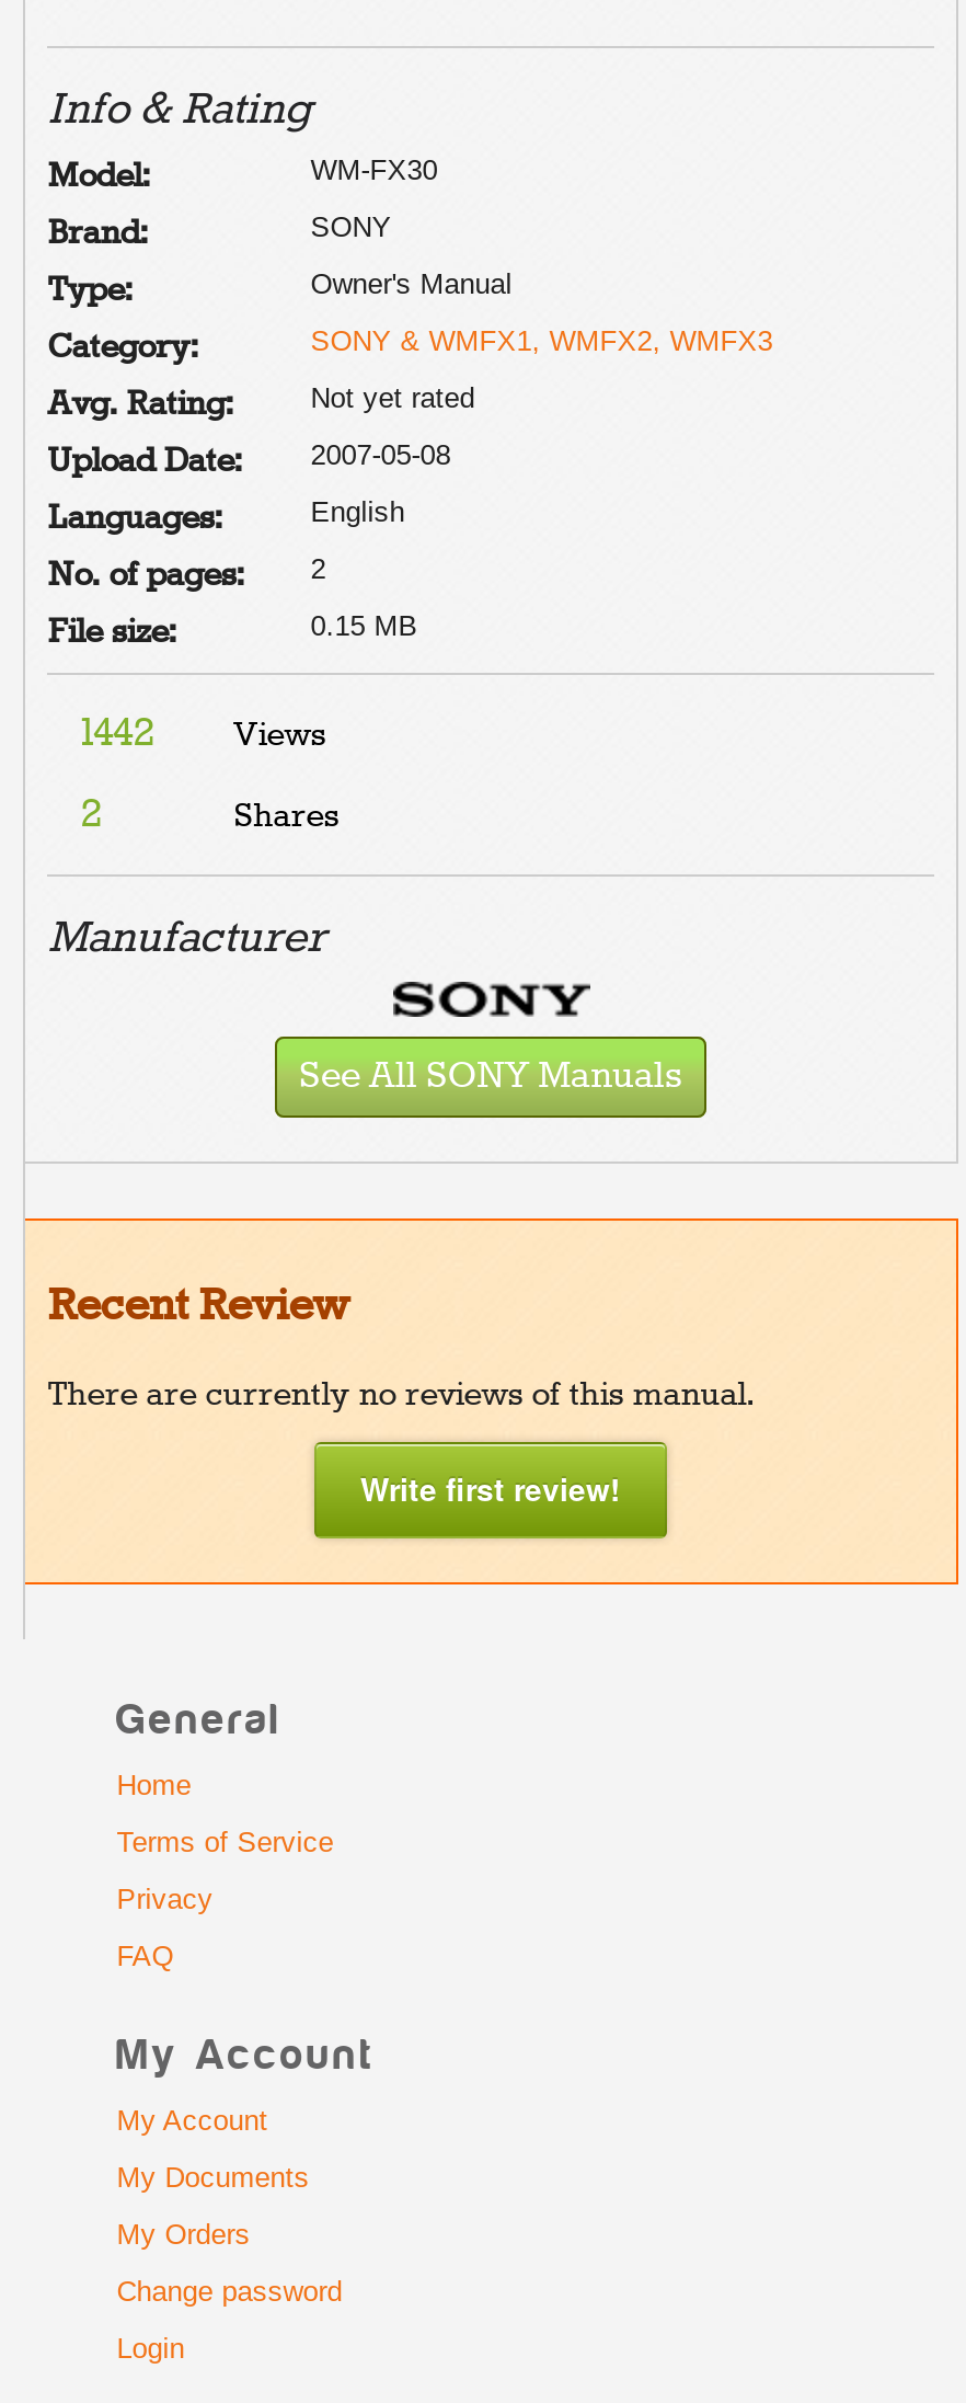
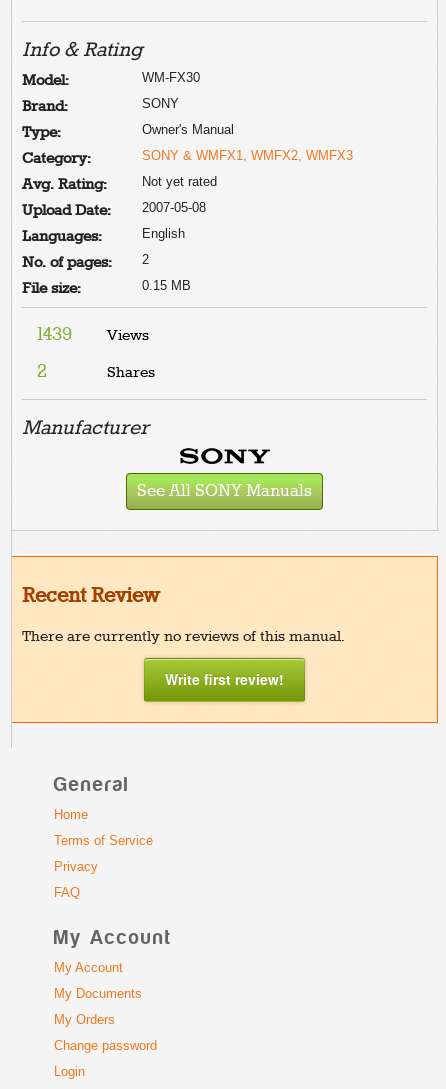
- 1442 Views
+ 1439 Views
